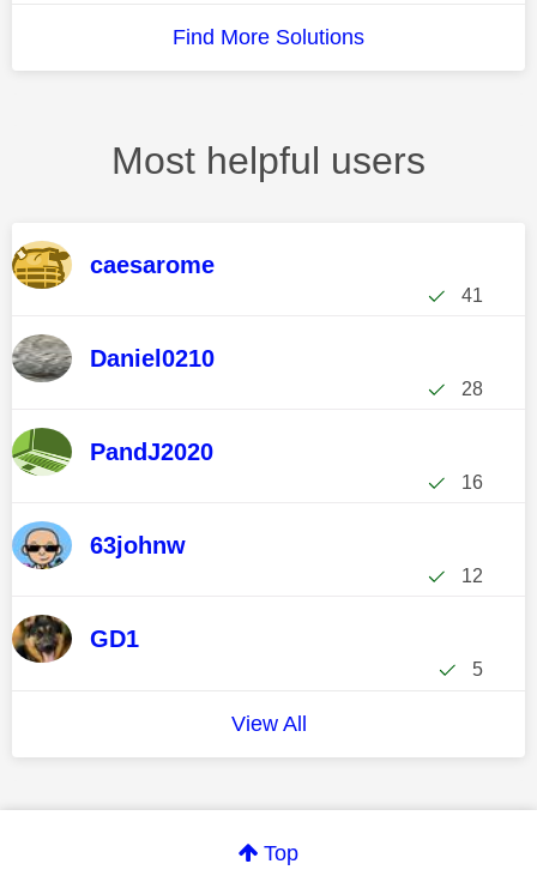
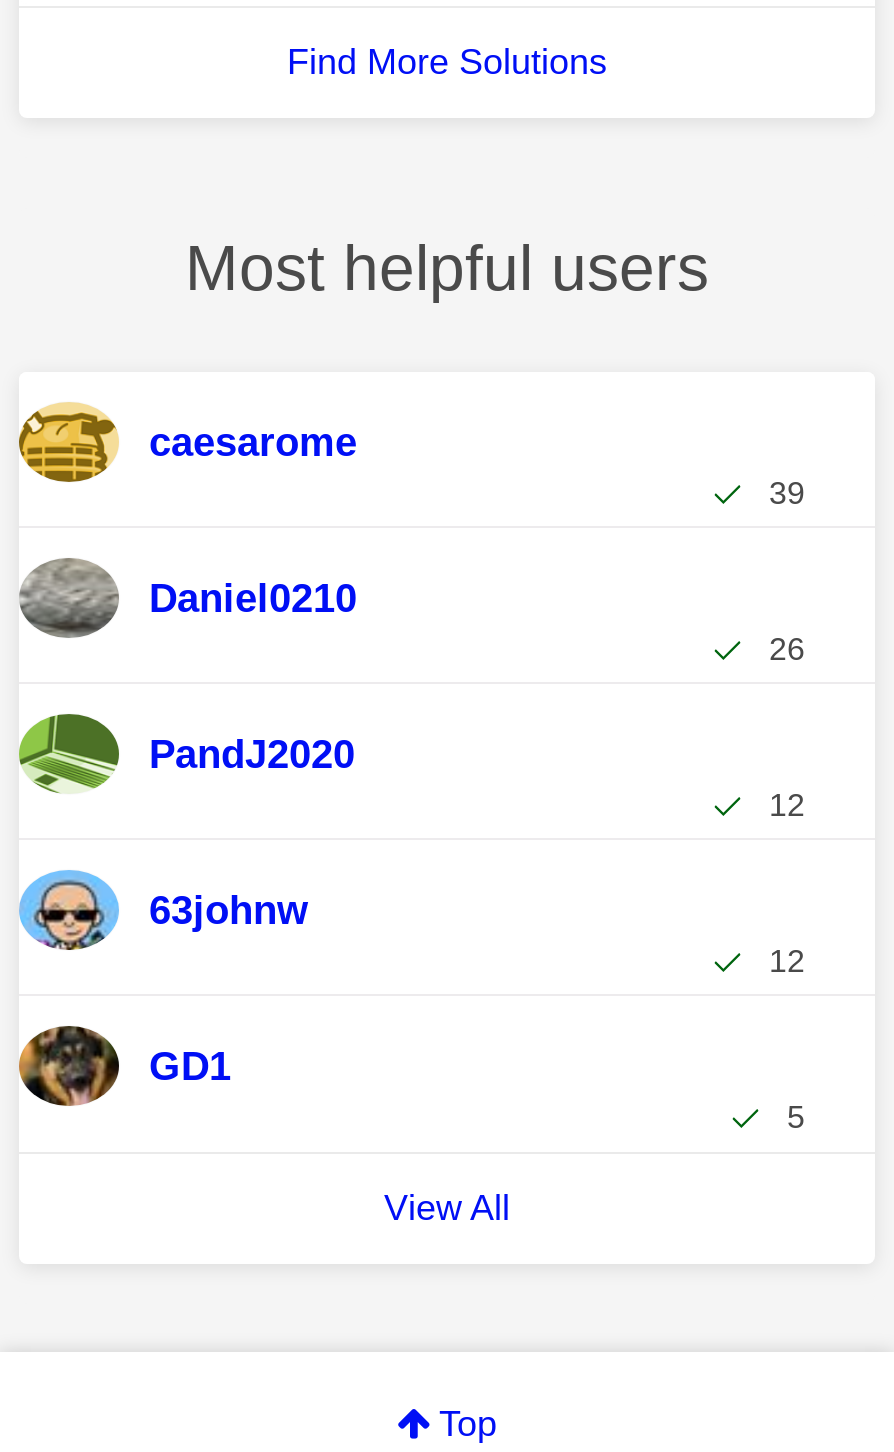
- 41
+ 39

- 28
+ 26

- 16
+ 12
